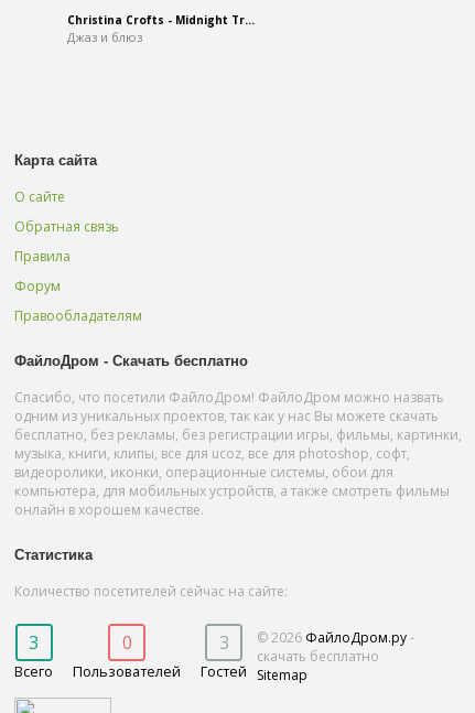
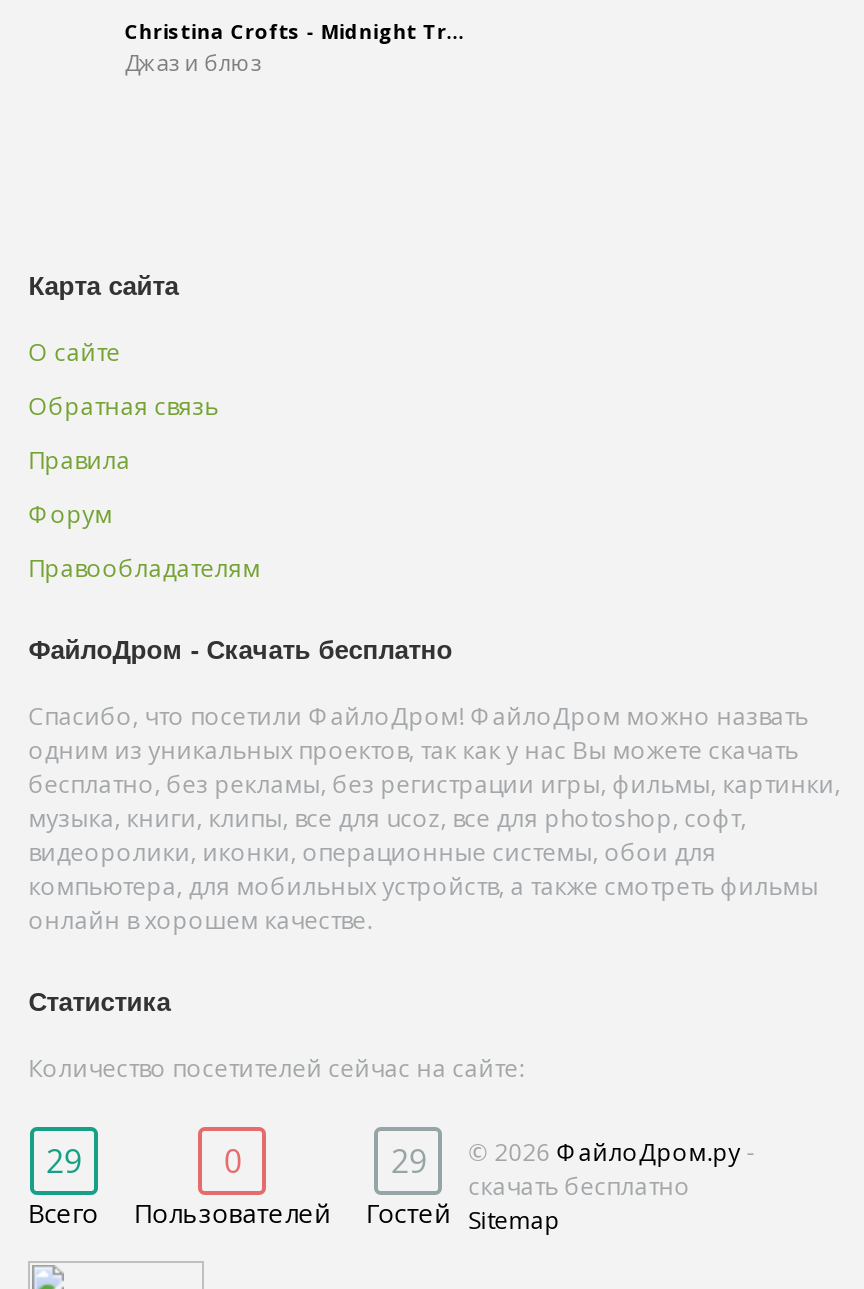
- 3
+ 29

- 3
+ 29
